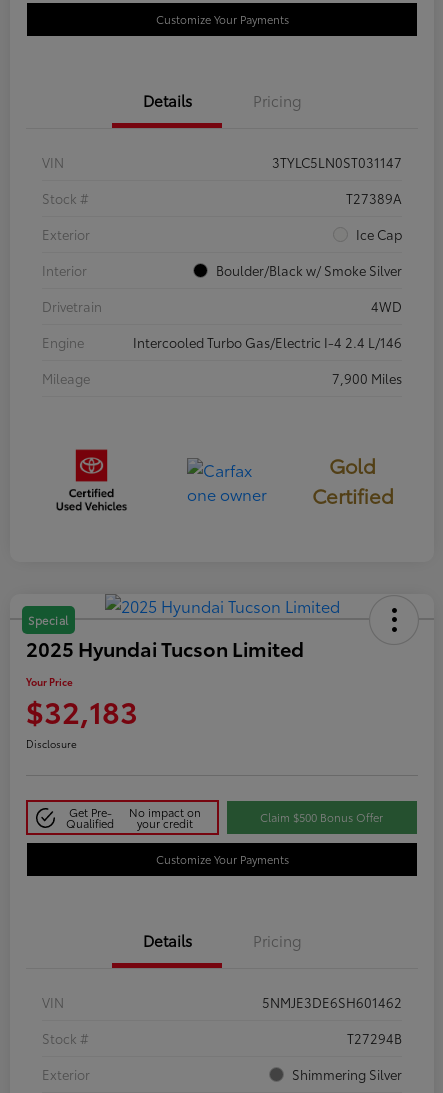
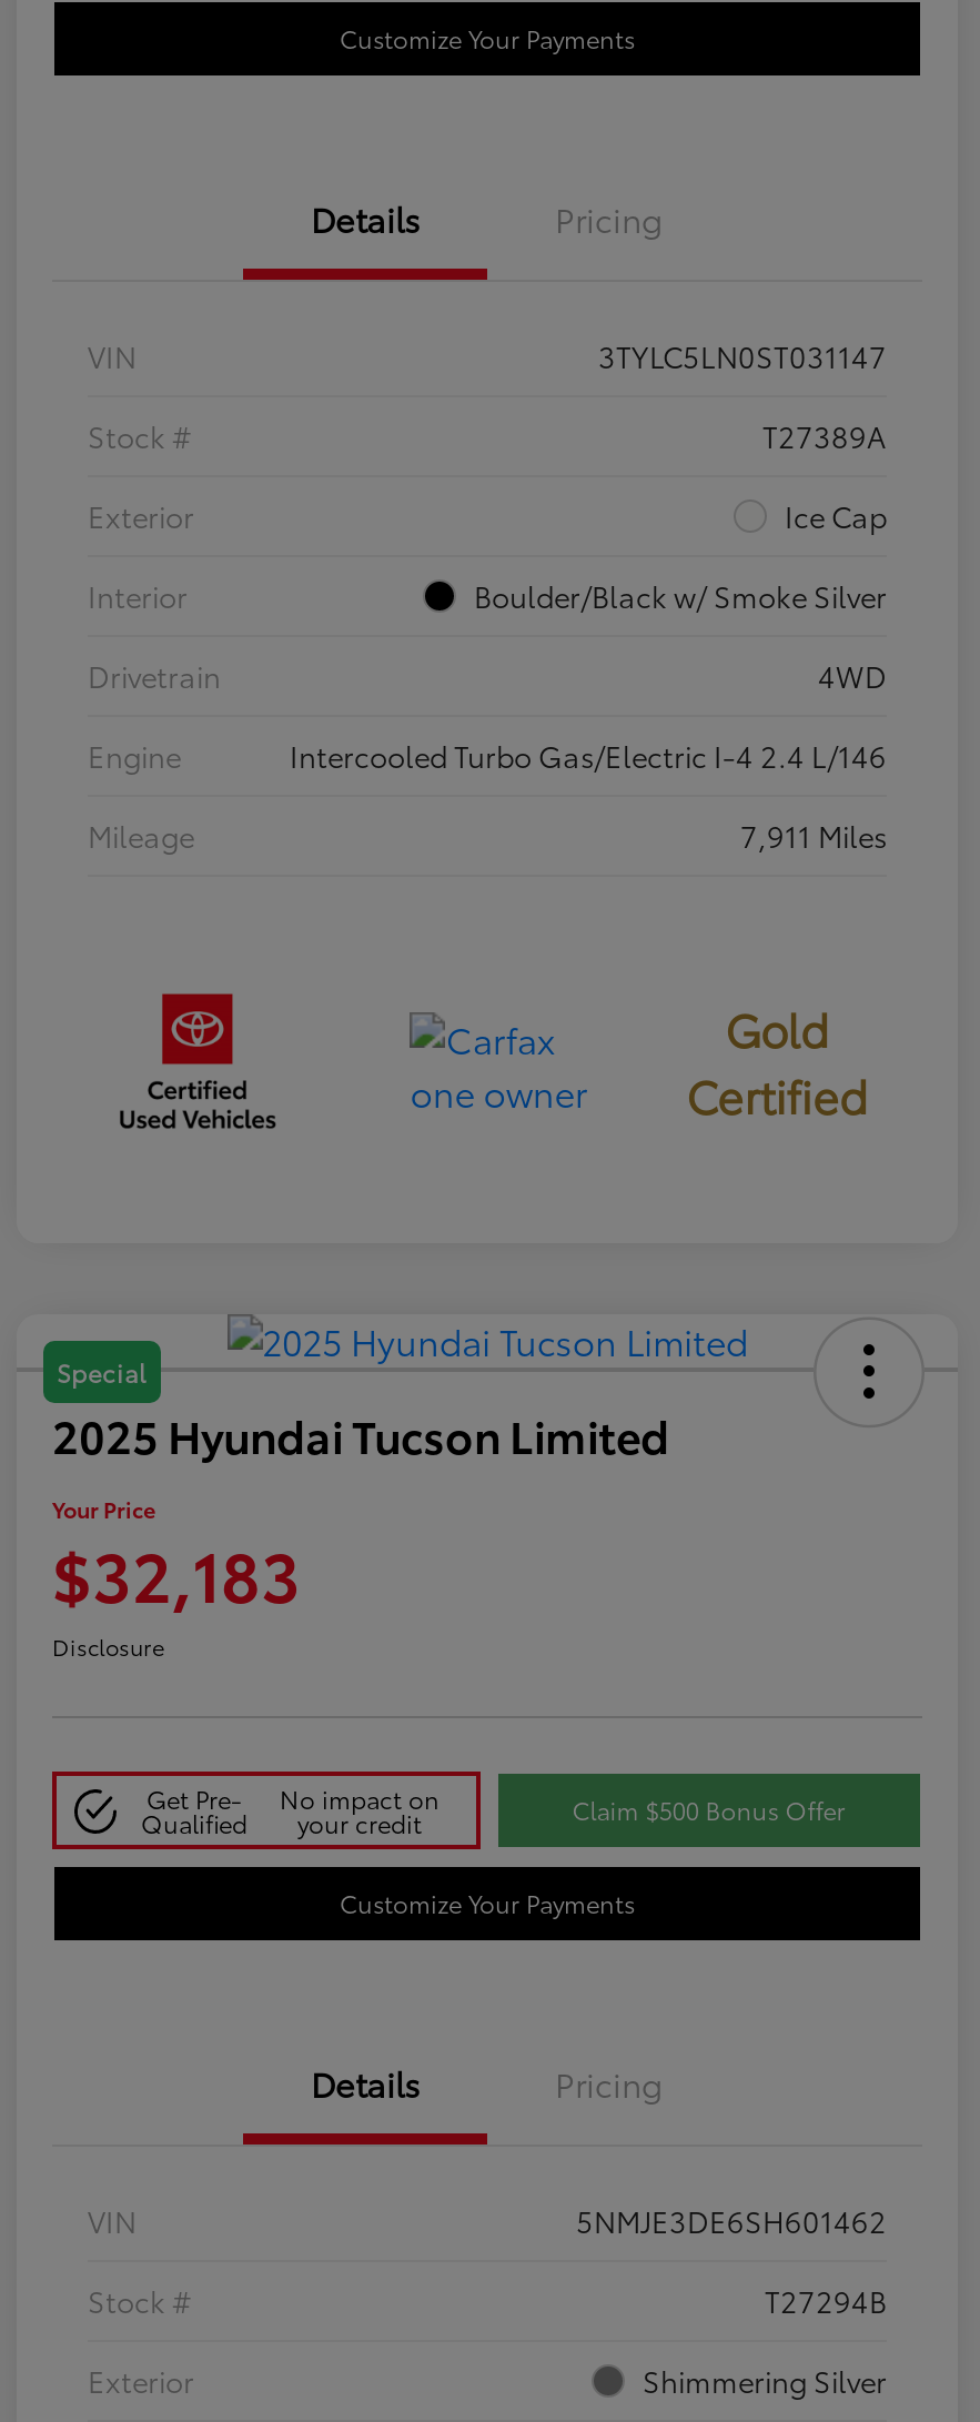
- 7,900 Miles
+ 7,911 Miles
